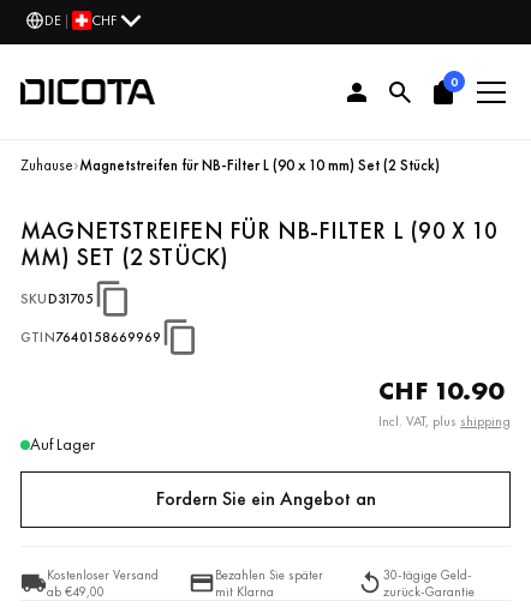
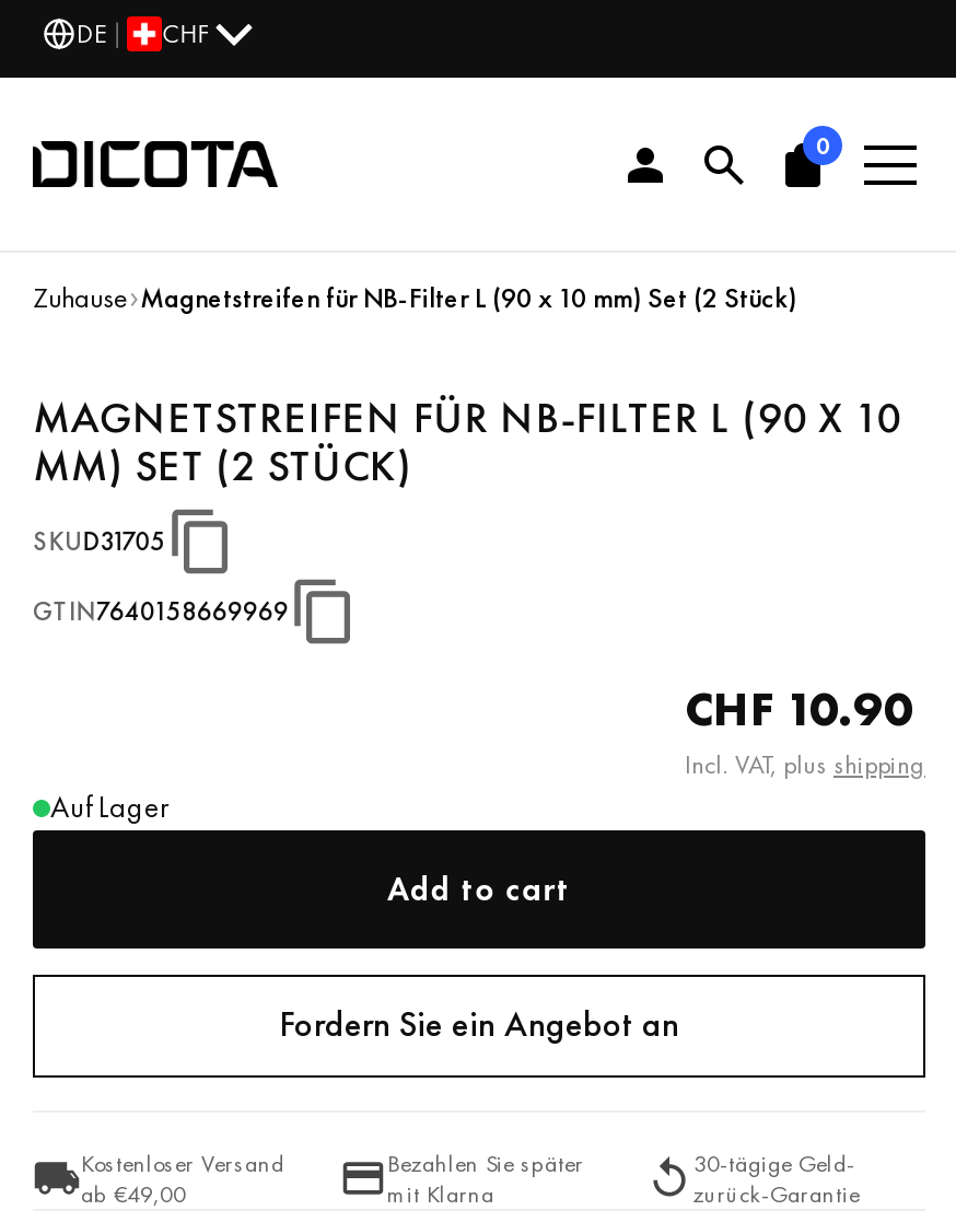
+ Add to cart
